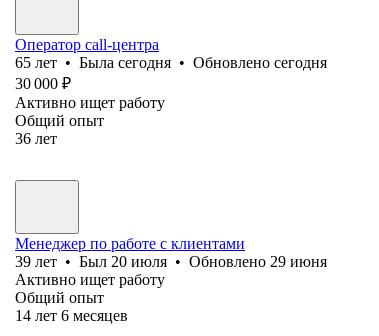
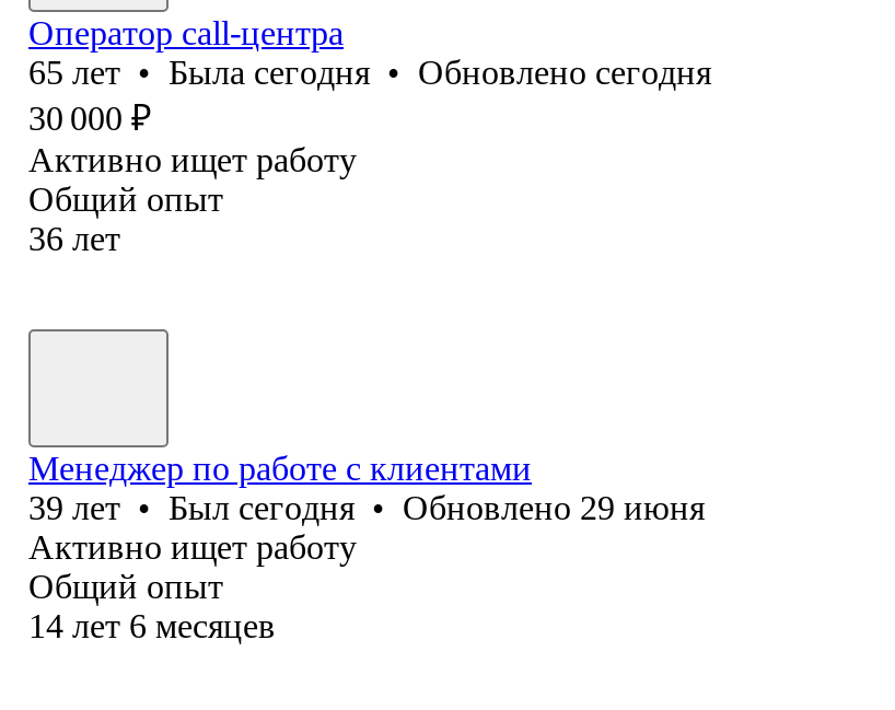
- 39 лет • Был 20 июля • Обновлено 29 июня
+ 39 лет • Был сегодня • Обновлено 29 июня
